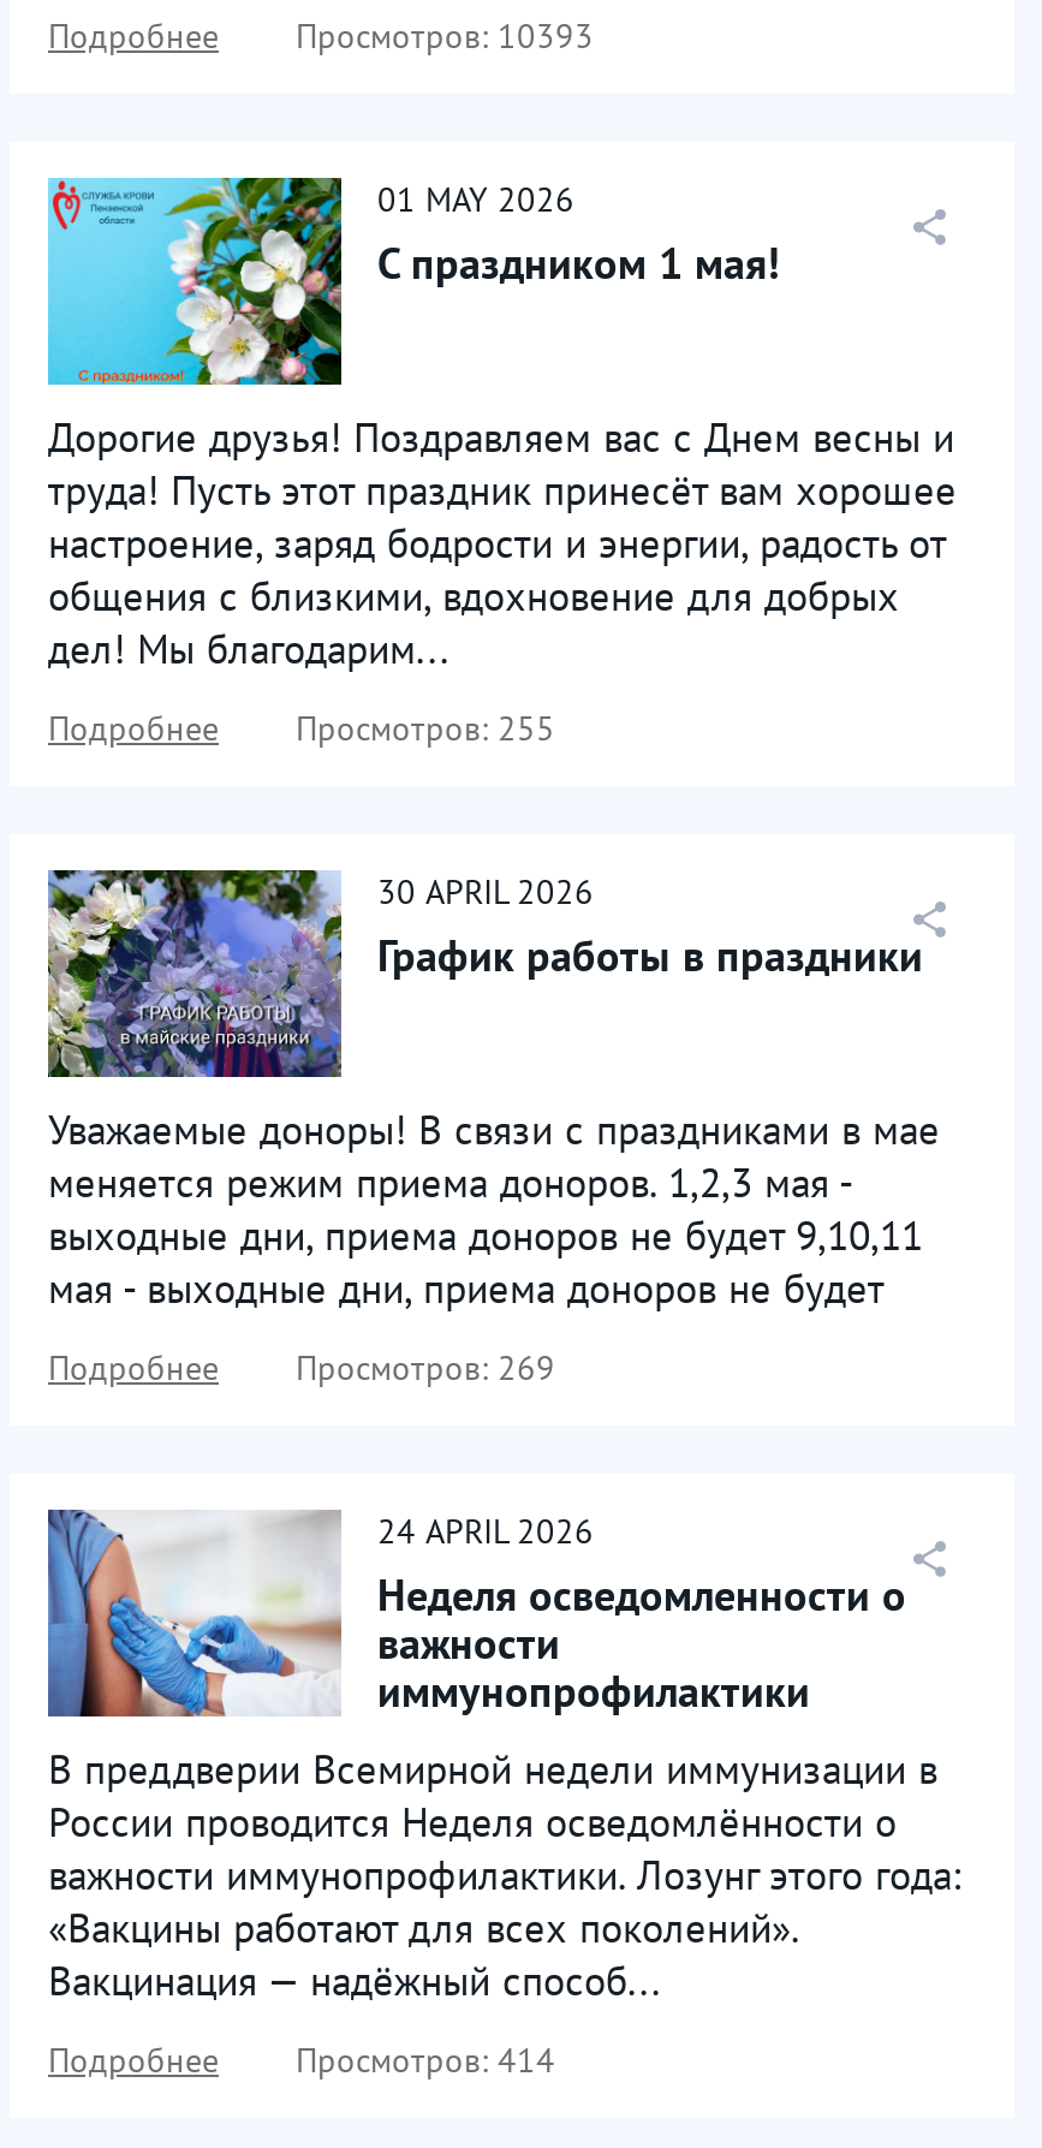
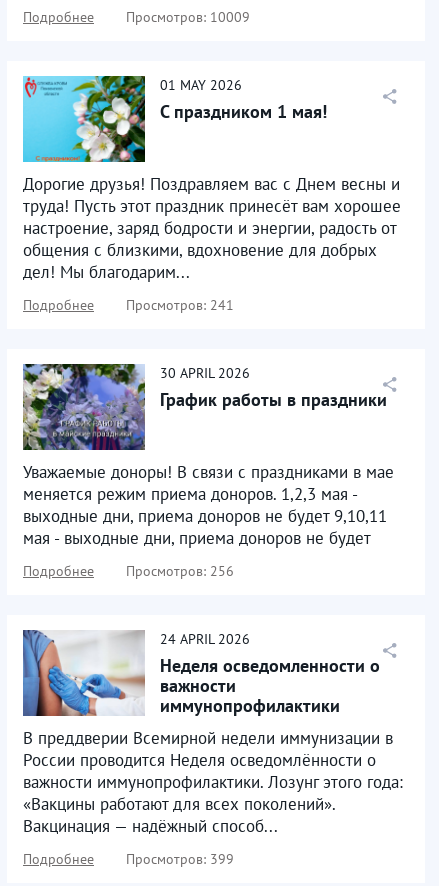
- Подробнее Просмотров: 10393
+ Подробнее Просмотров: 10009

- Подробнее Просмотров: 255
+ Подробнее Просмотров: 241

- Подробнее Просмотров: 269
+ Подробнее Просмотров: 256

- Подробнее Просмотров: 414
+ Подробнее Просмотров: 399
